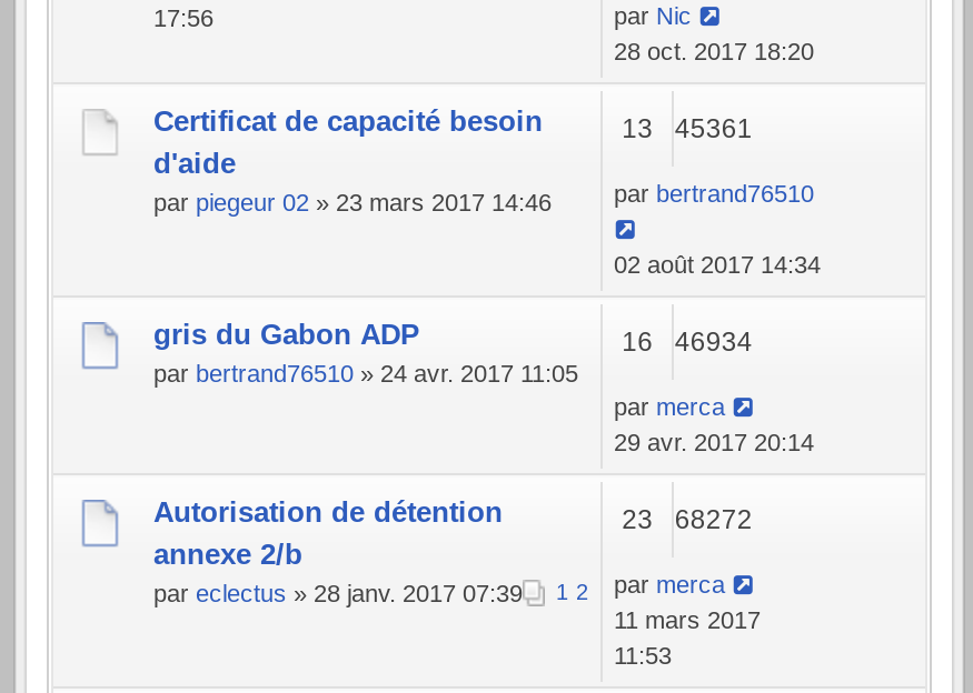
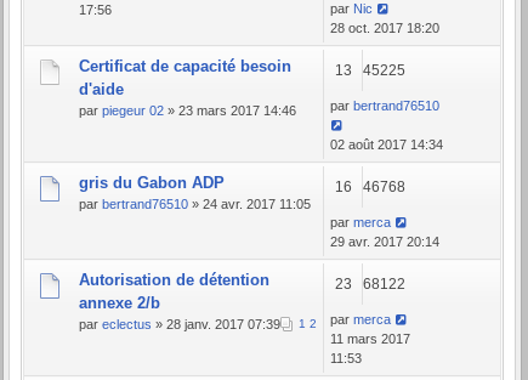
- 13 45361
+ 13 45225

- 16 46934
+ 16 46768

- 23 68272
+ 23 68122
